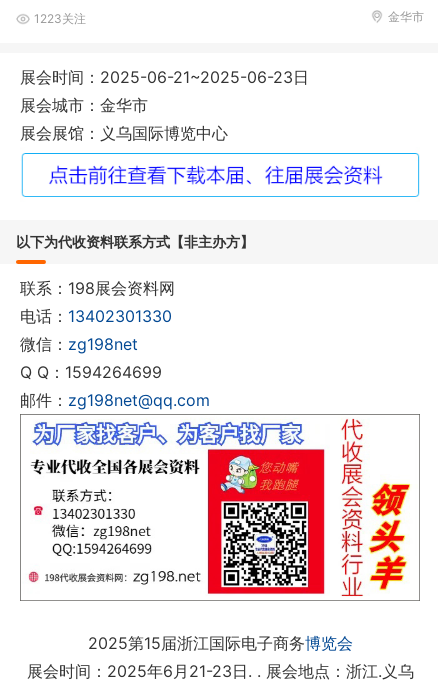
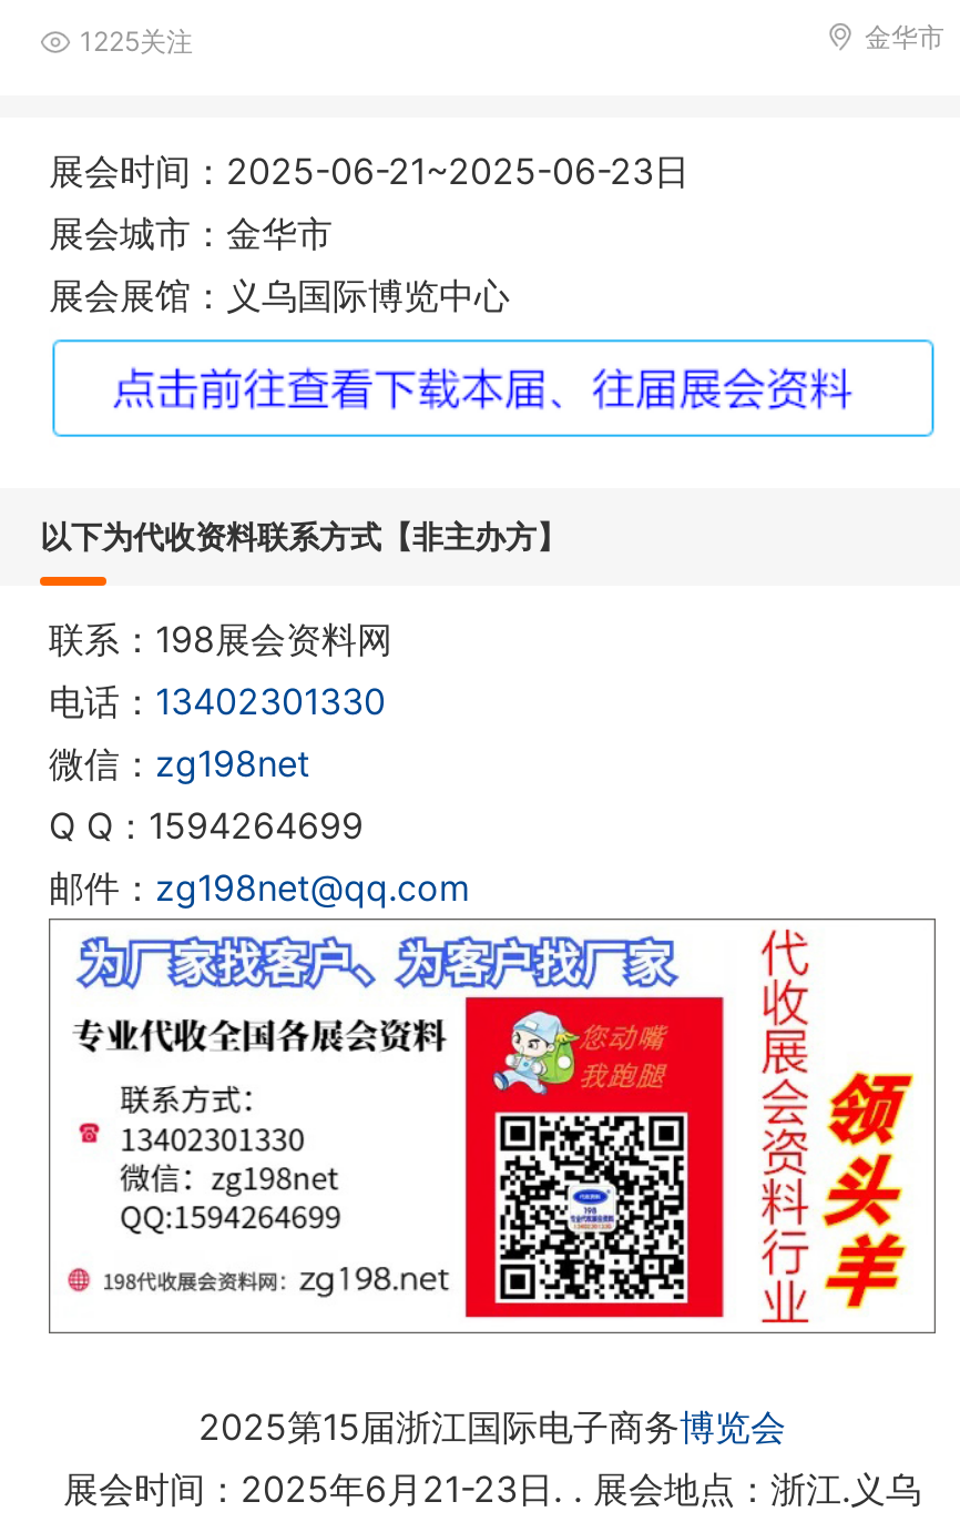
- 1223关注
+ 1225关注
